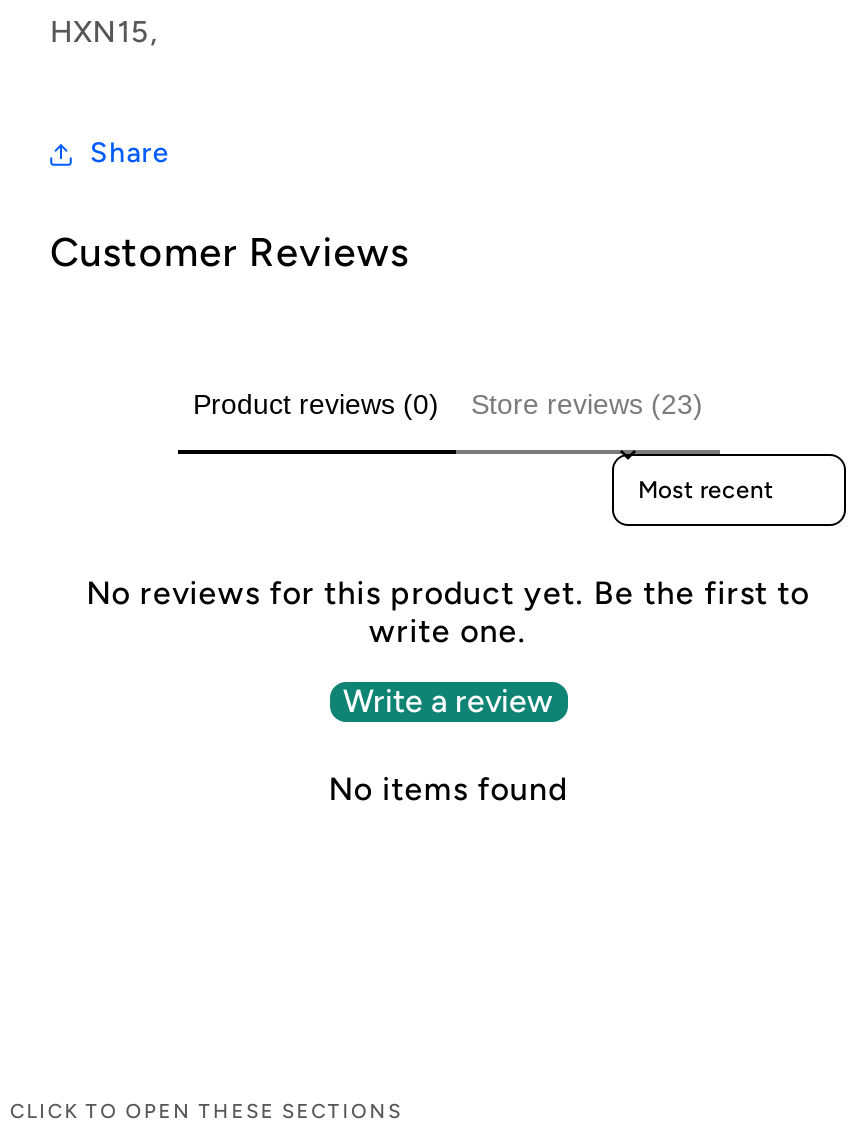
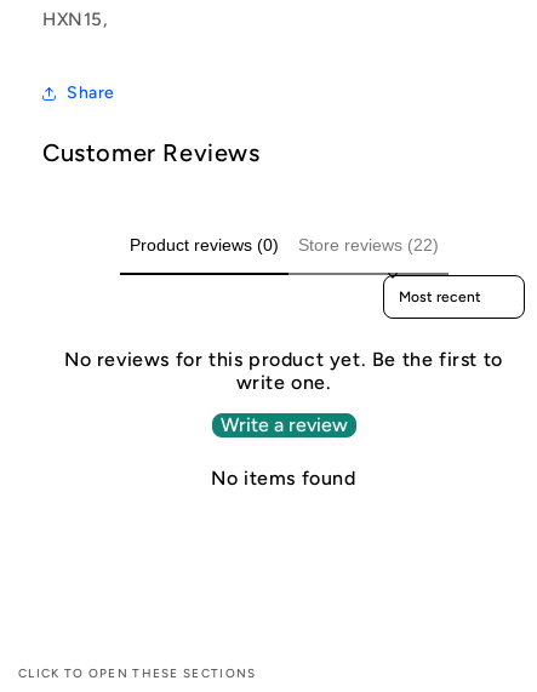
- Store reviews (23)
+ Store reviews (22)
